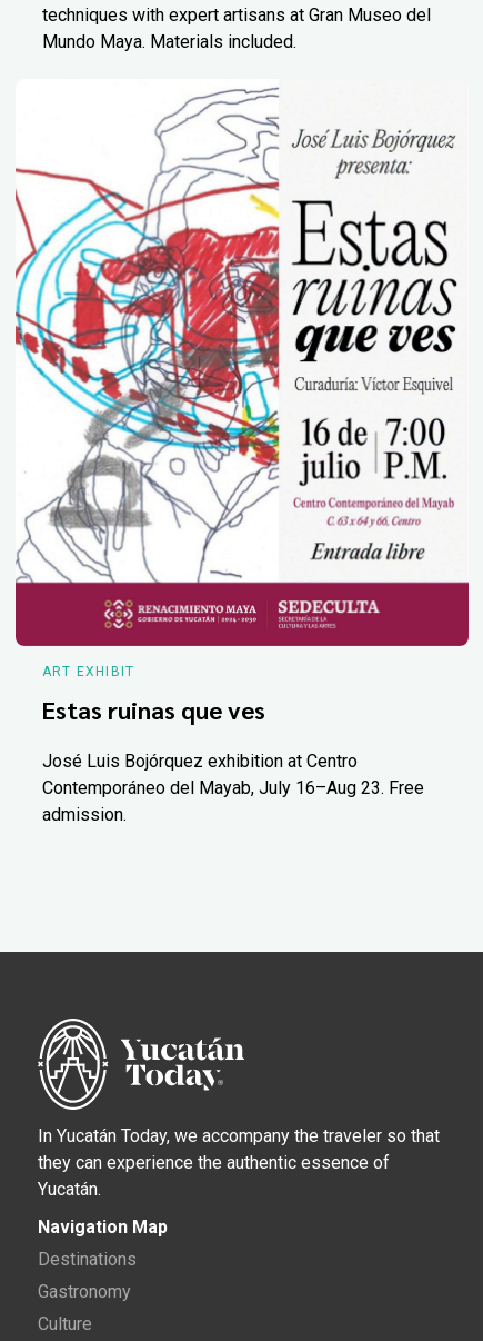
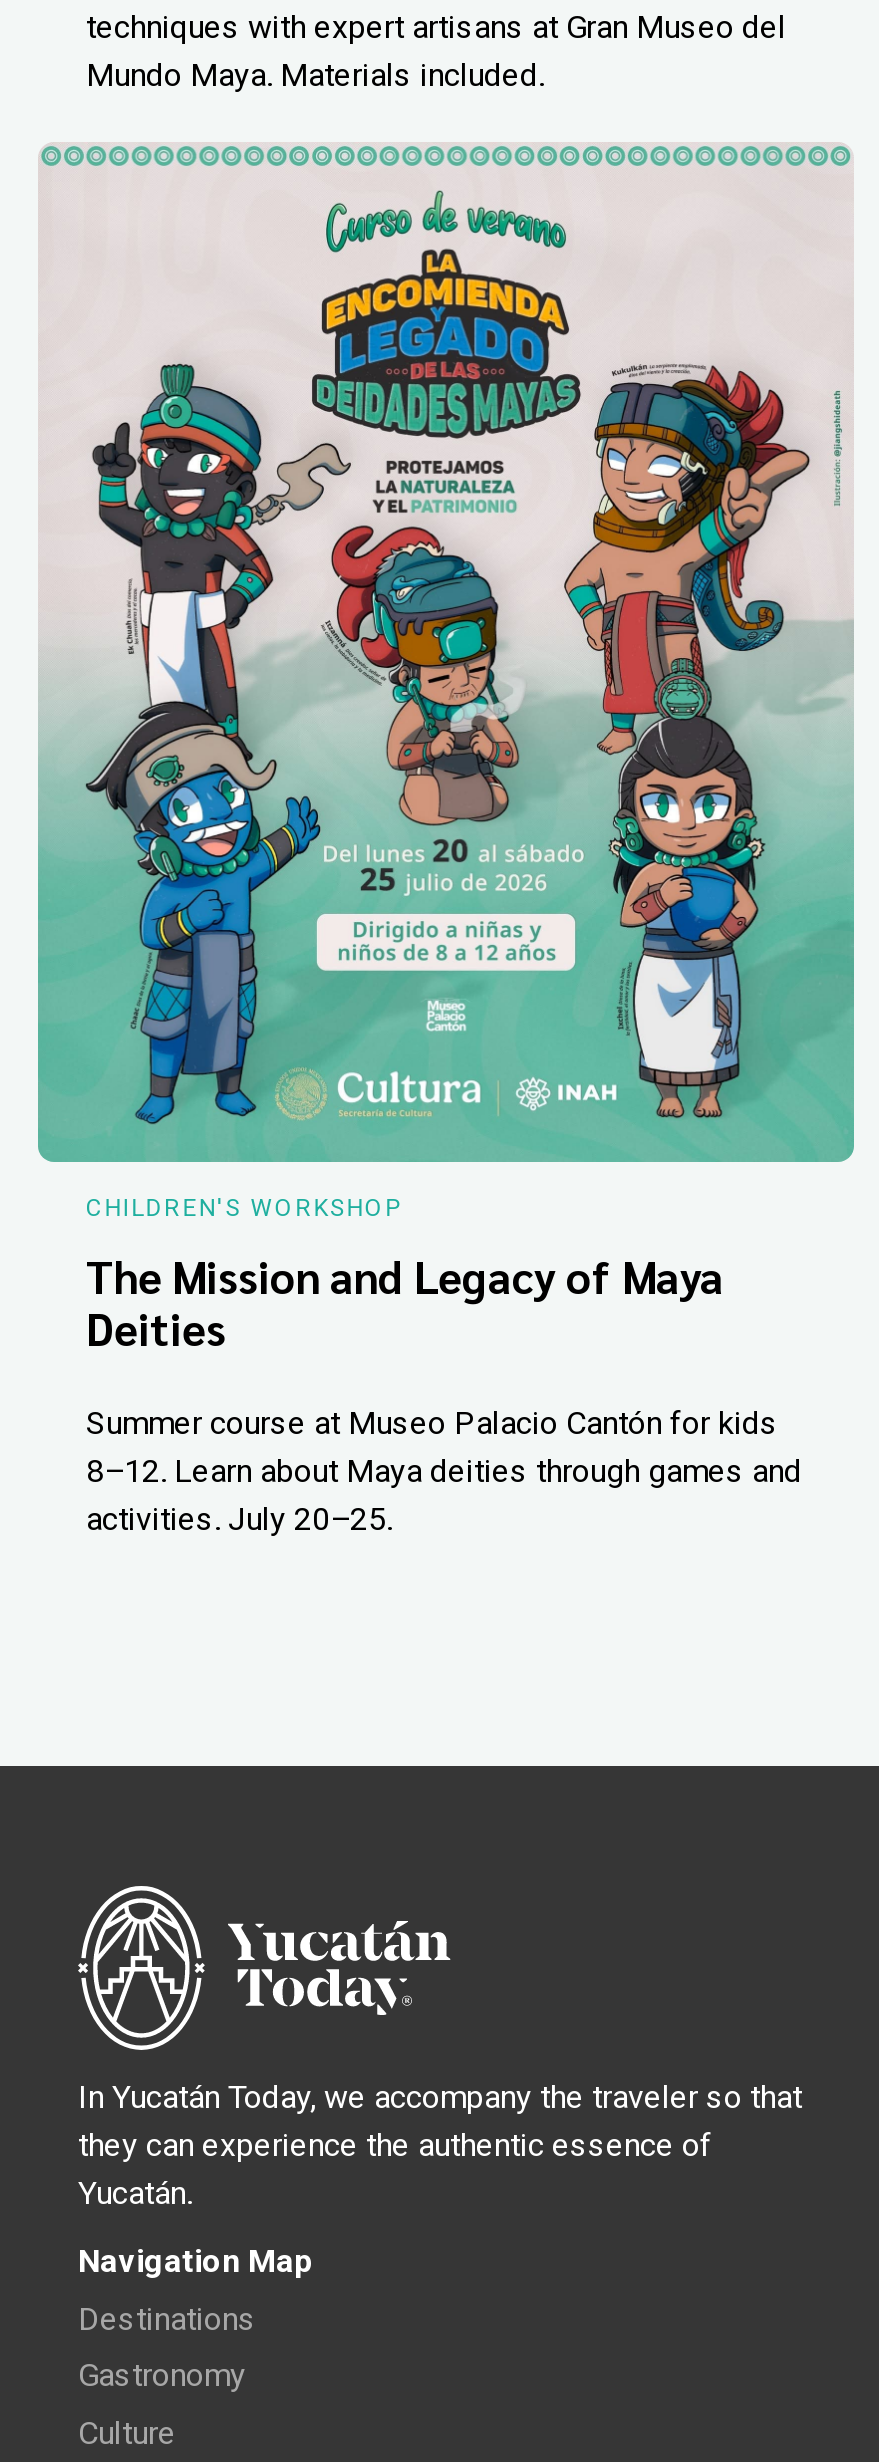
- [image]
- ART EXHIBIT
+ [image]
+ CHILDREN'S WORKSHOP

- Estas ruinas que ves
+ The Mission and Legacy of Maya
+ Deities

- José Luis Bojórquez exhibition at Centro
- Contemporáneo del Mayab, July 16–Aug 23. Free
- admission.
+ Summer course at Museo Palacio Cantón for kids
+ 8–12. Learn about Maya deities through games and
+ activities. July 20–25.
